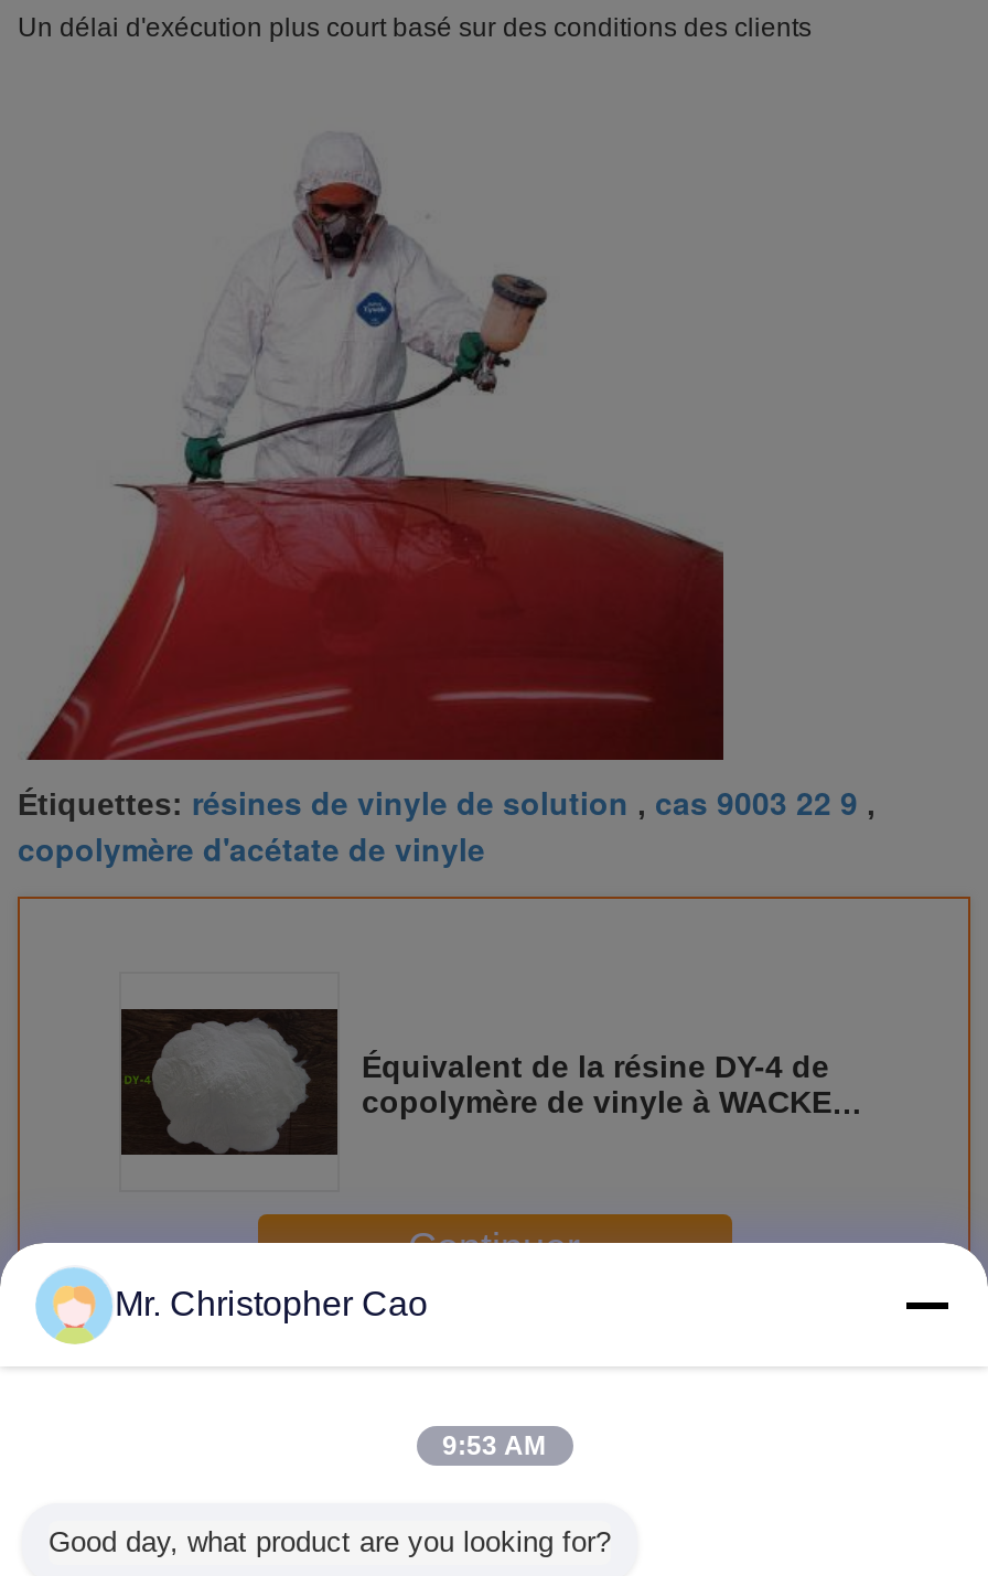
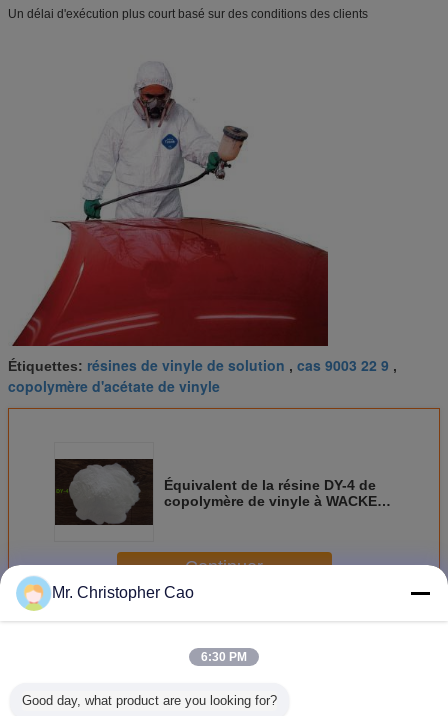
- 9:53 AM
+ 6:30 PM
